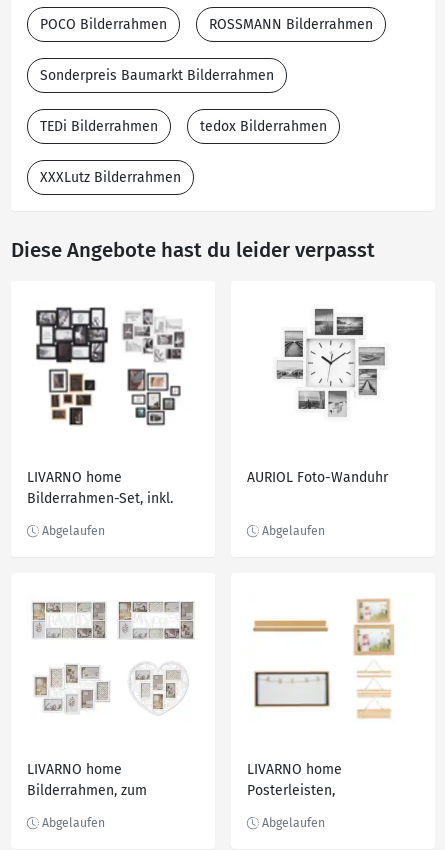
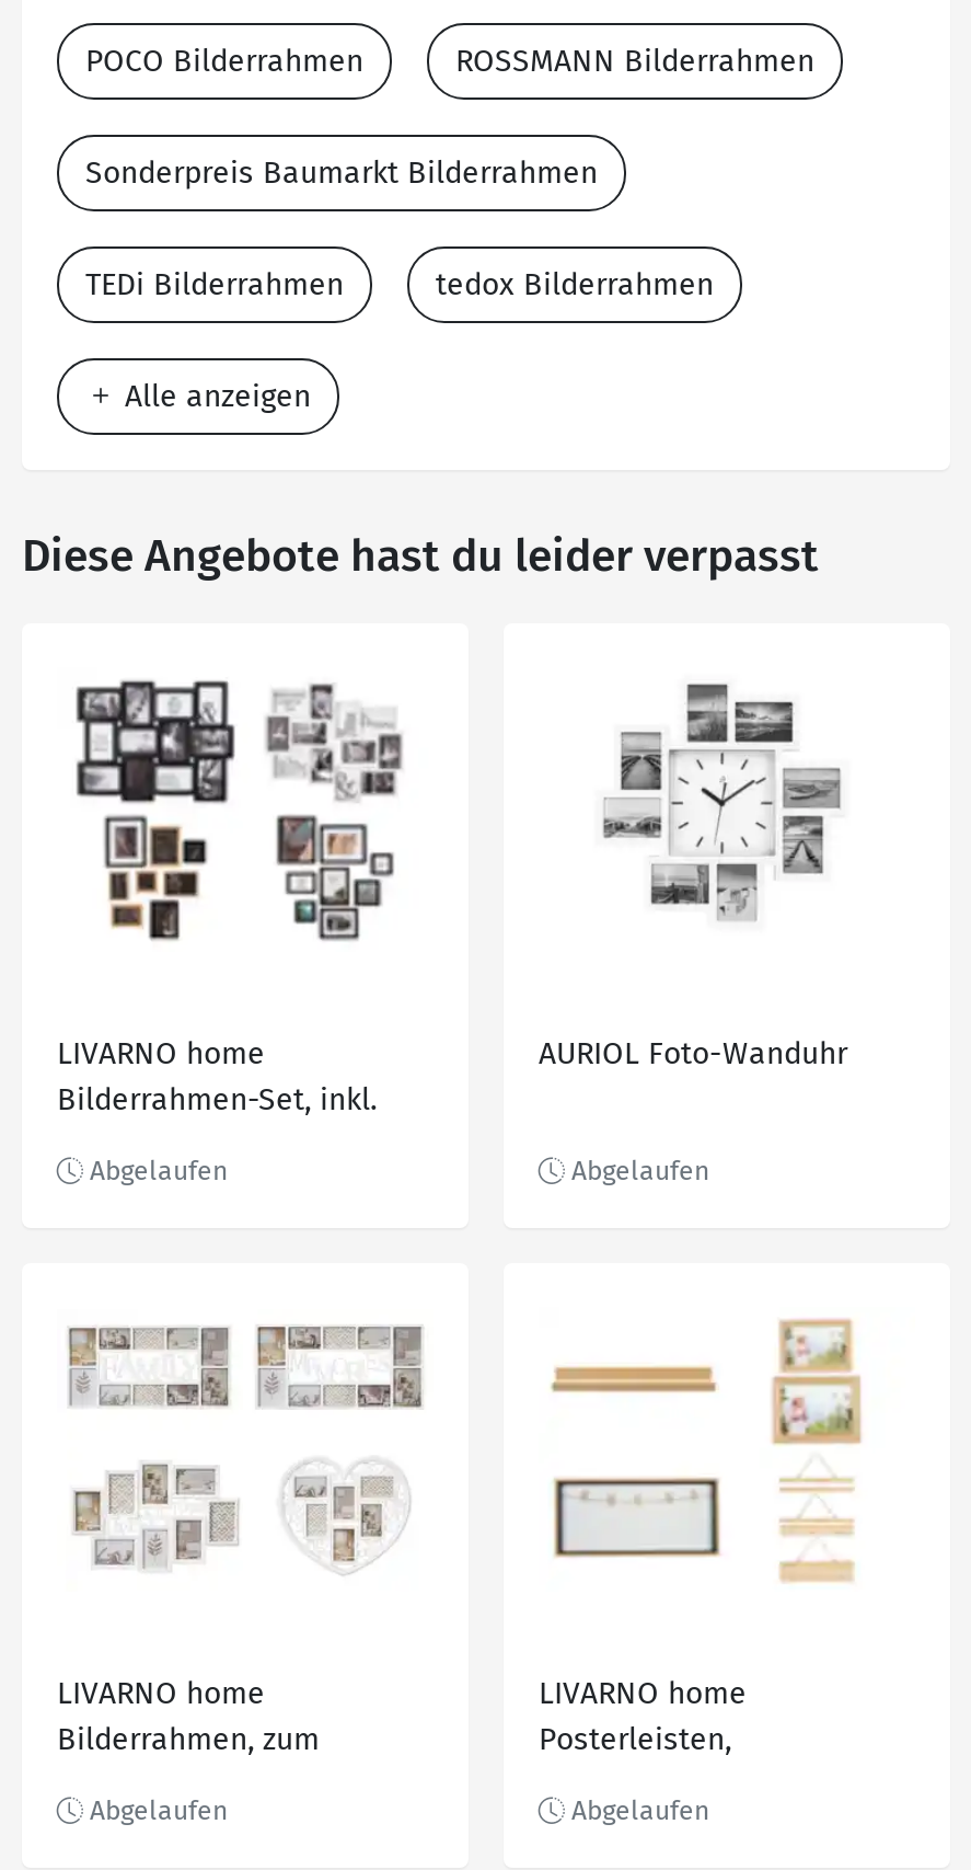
- XXXLutz Bilderrahmen
+ Alle anzeigen
